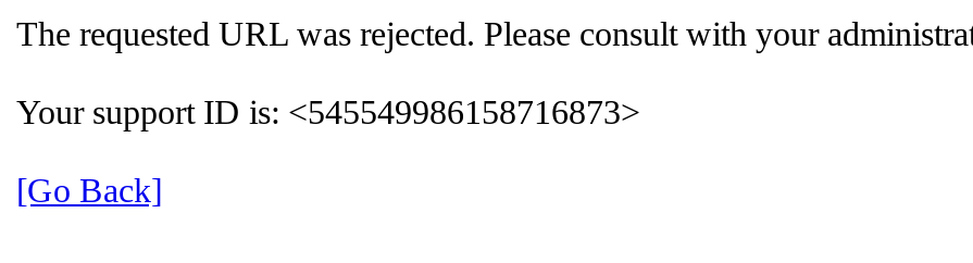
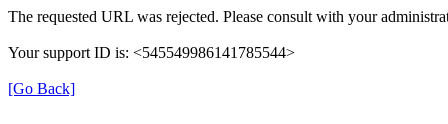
- Your support ID is: <545549986158716873>
+ Your support ID is: <545549986141785544>
